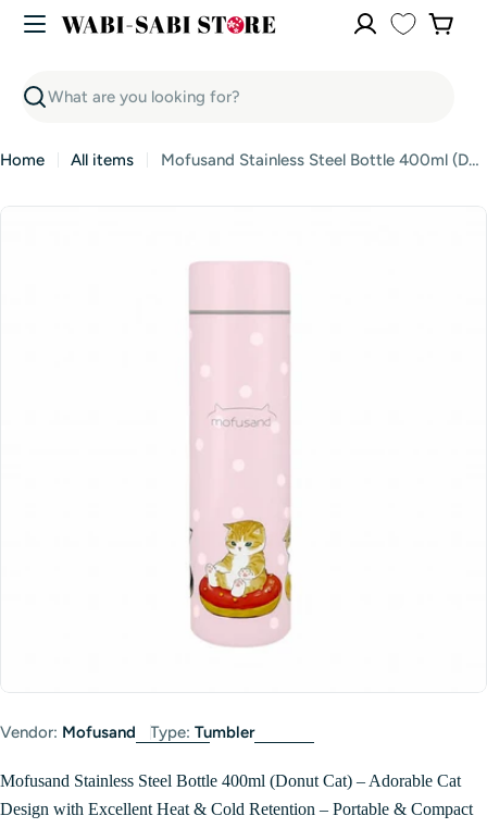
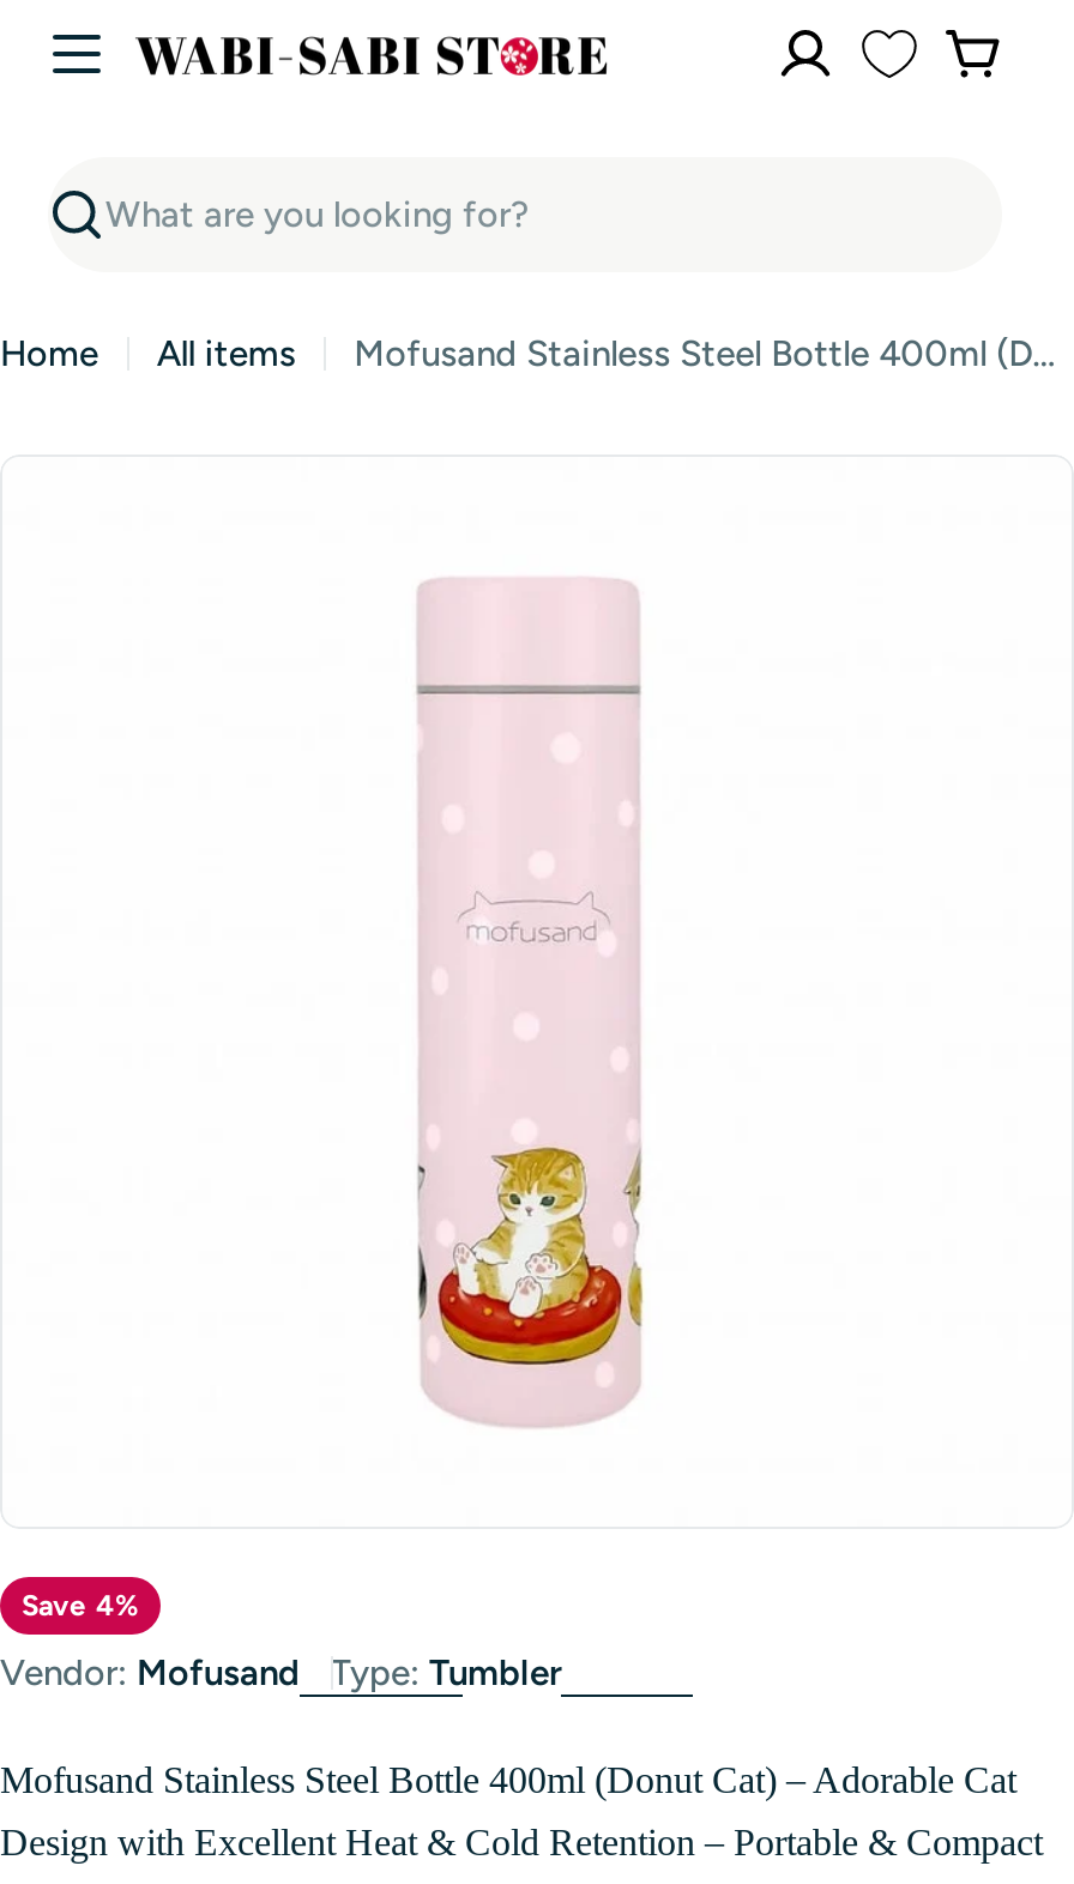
+ Save 4%
